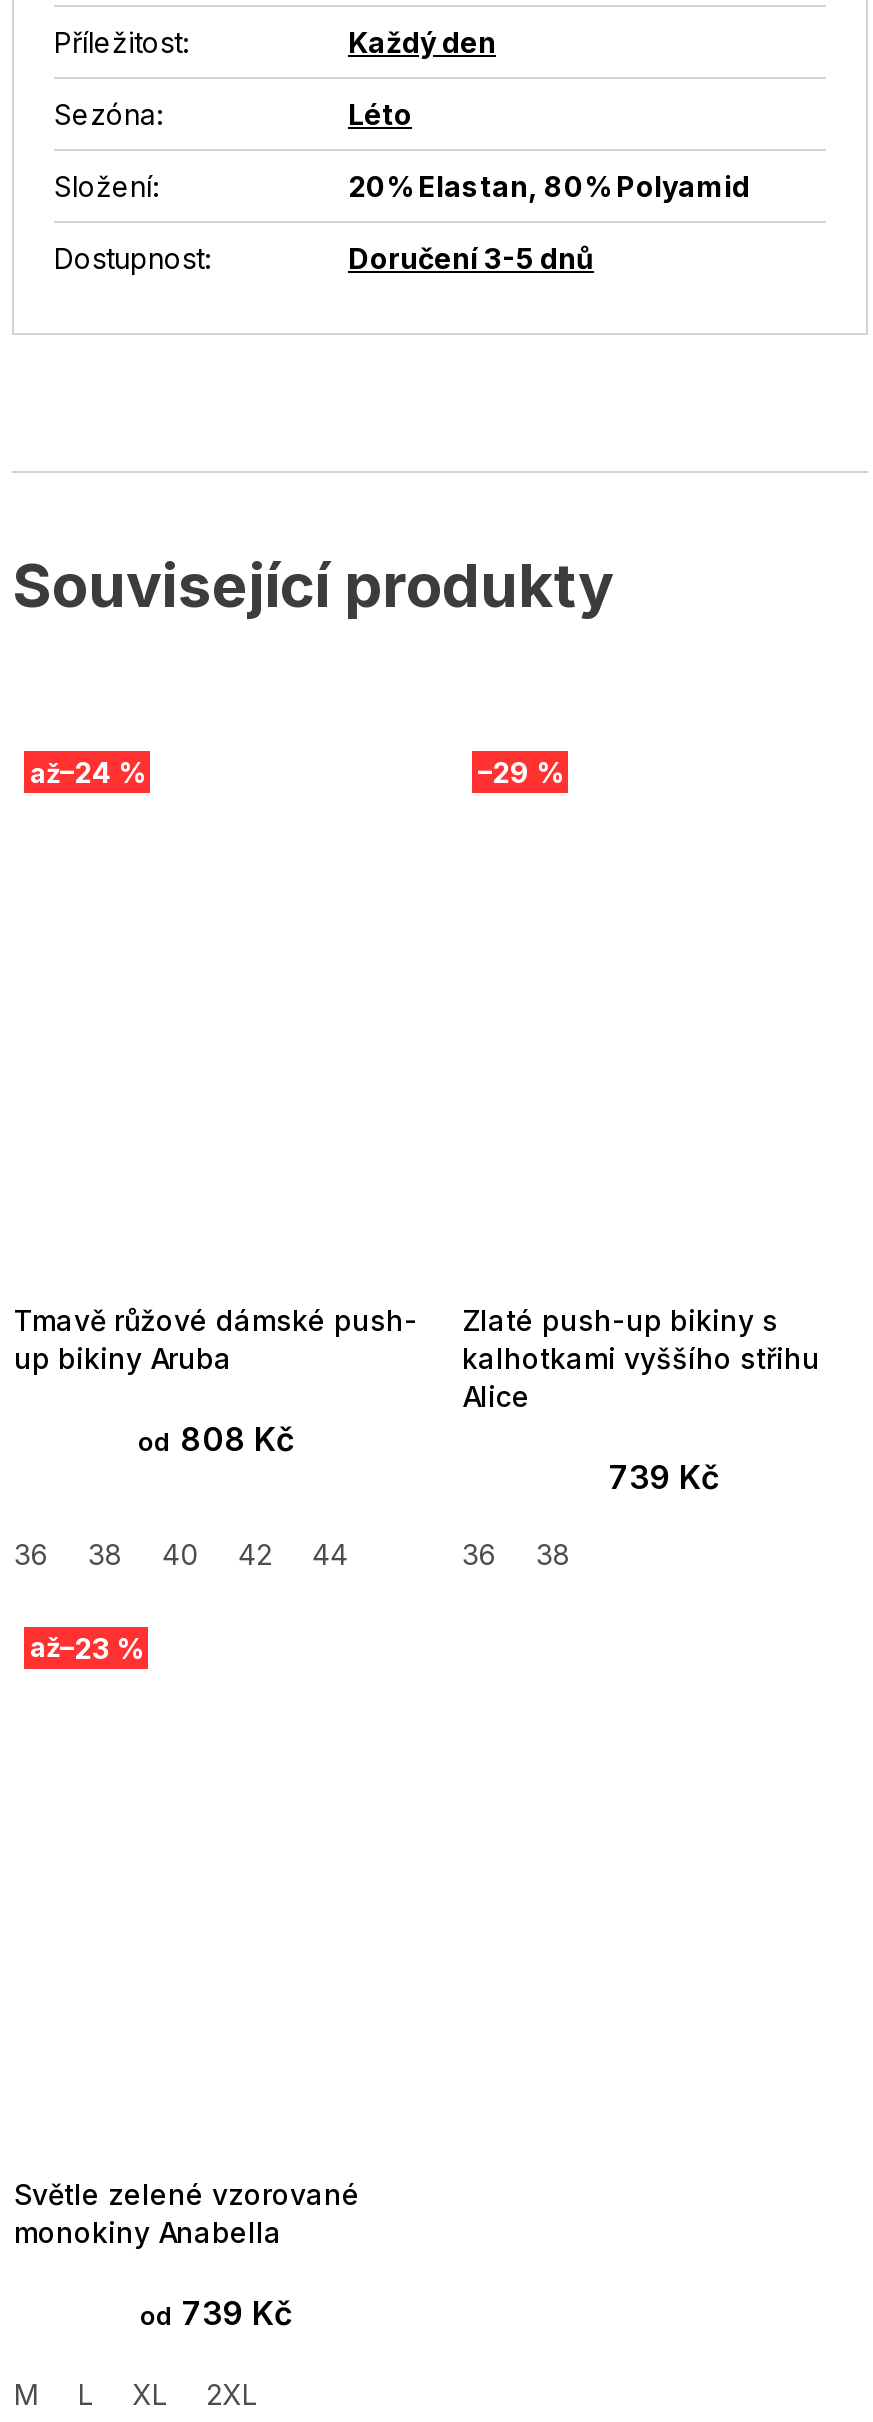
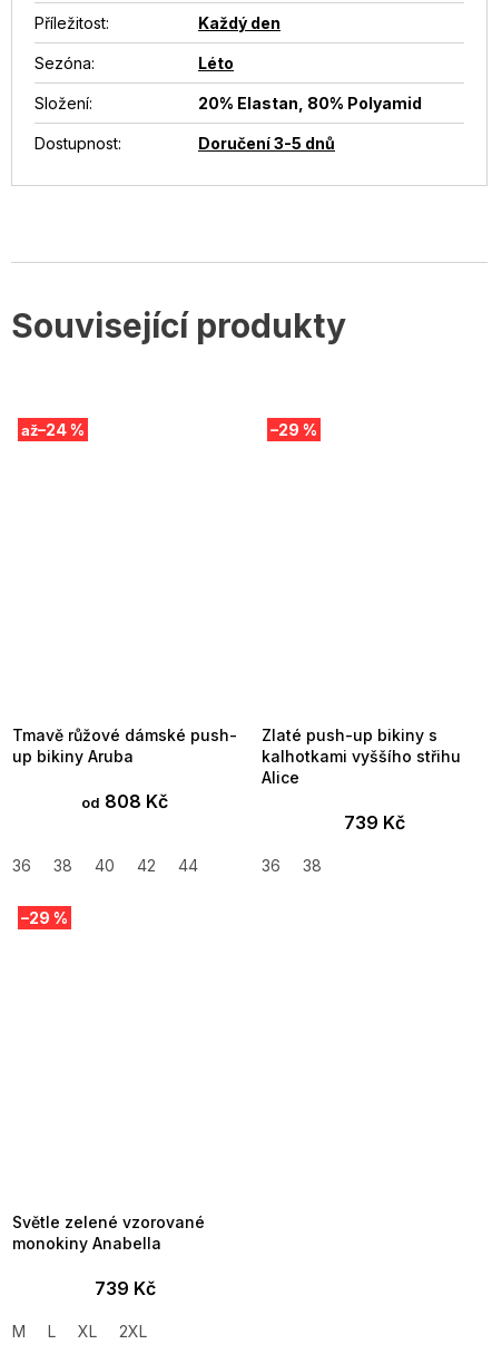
- až–23 %
+ –29 %

- od 739 Kč
+ 739 Kč
